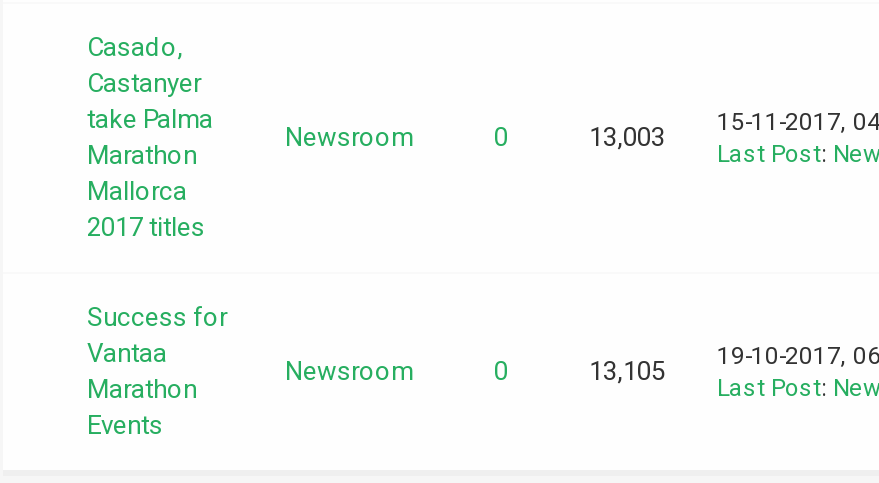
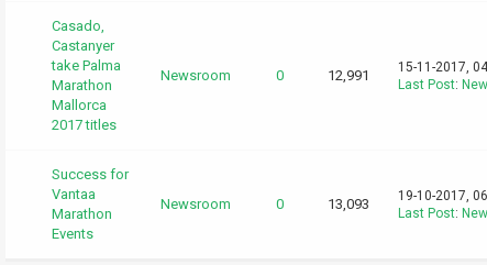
- 13,003
+ 12,991

- 13,105
+ 13,093
